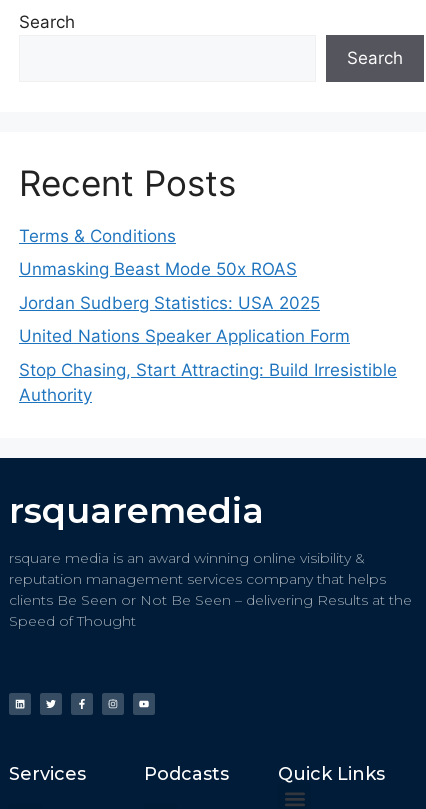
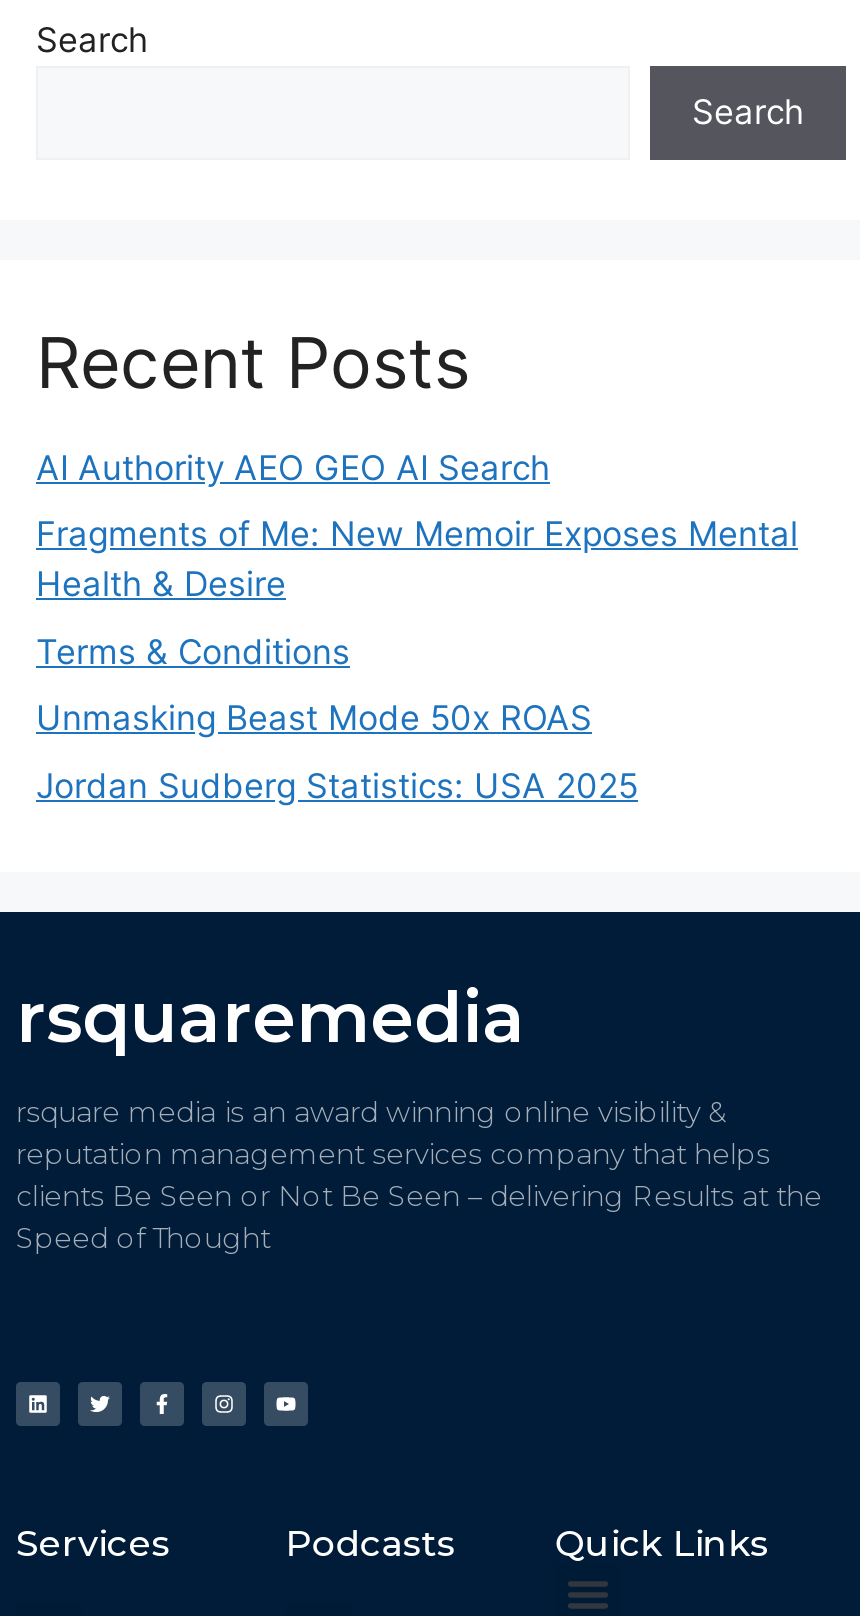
+ AI Authority AEO GEO AI Search
+ Fragments of Me: New Memoir Exposes Mental
+ Health & Desire

moved down: Terms & Conditions | Unmasking Beast Mode 50x ROAS | Jordan Sudberg Statistics: USA 2025

- United Nations Speaker Application Form
- Stop Chasing, Start Attracting: Build Irresistible
- Authority
